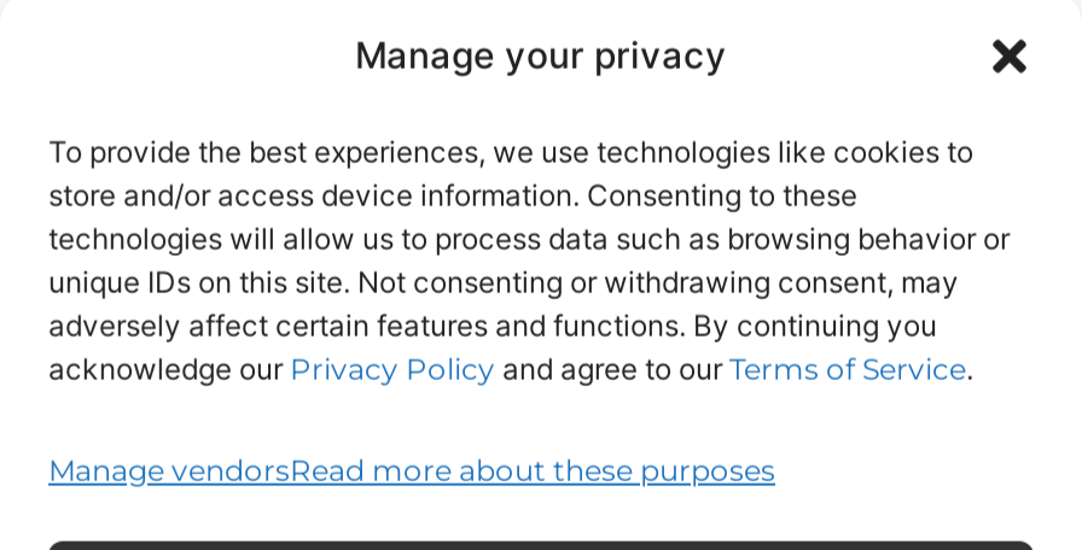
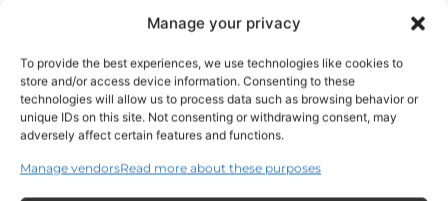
- adversely affect certain features and functions. By continuing you
- acknowledge our Privacy Policy and agree to ourTerms of Service.
+ adversely affect certain features and functions.
